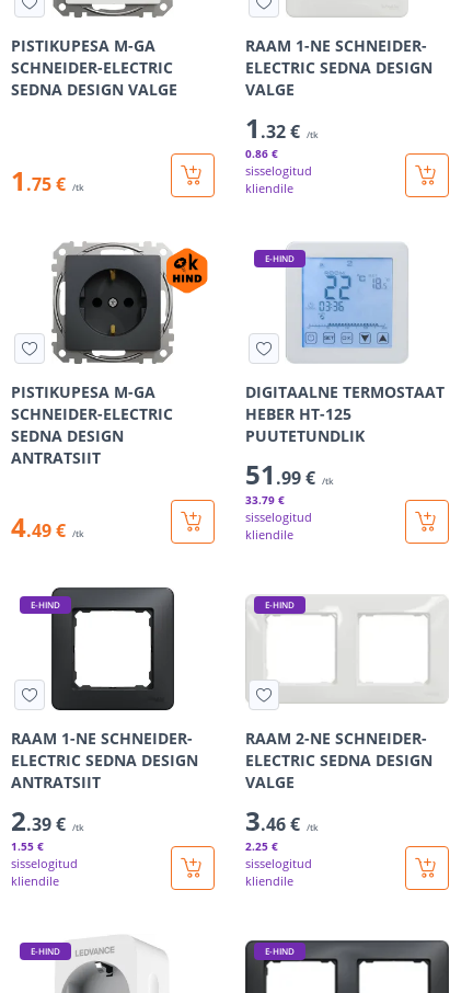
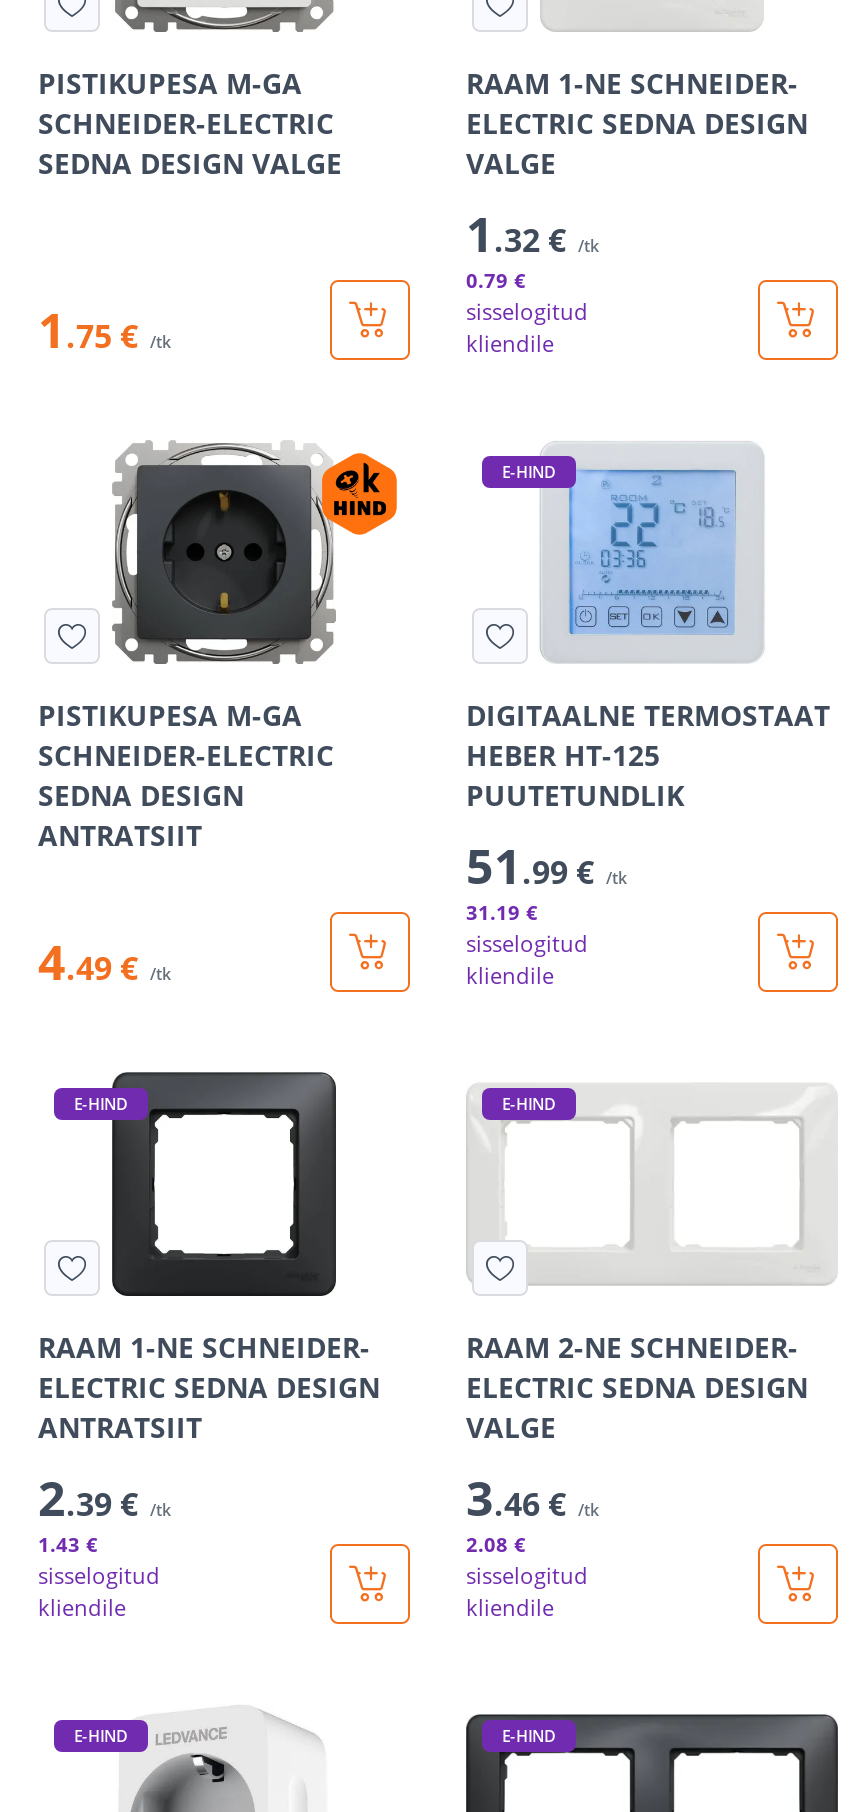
- 0.86 €
+ 0.79 €

- 33.79 €
+ 31.19 €

- 1.55 €
+ 1.43 €

- 2.25 €
+ 2.08 €
